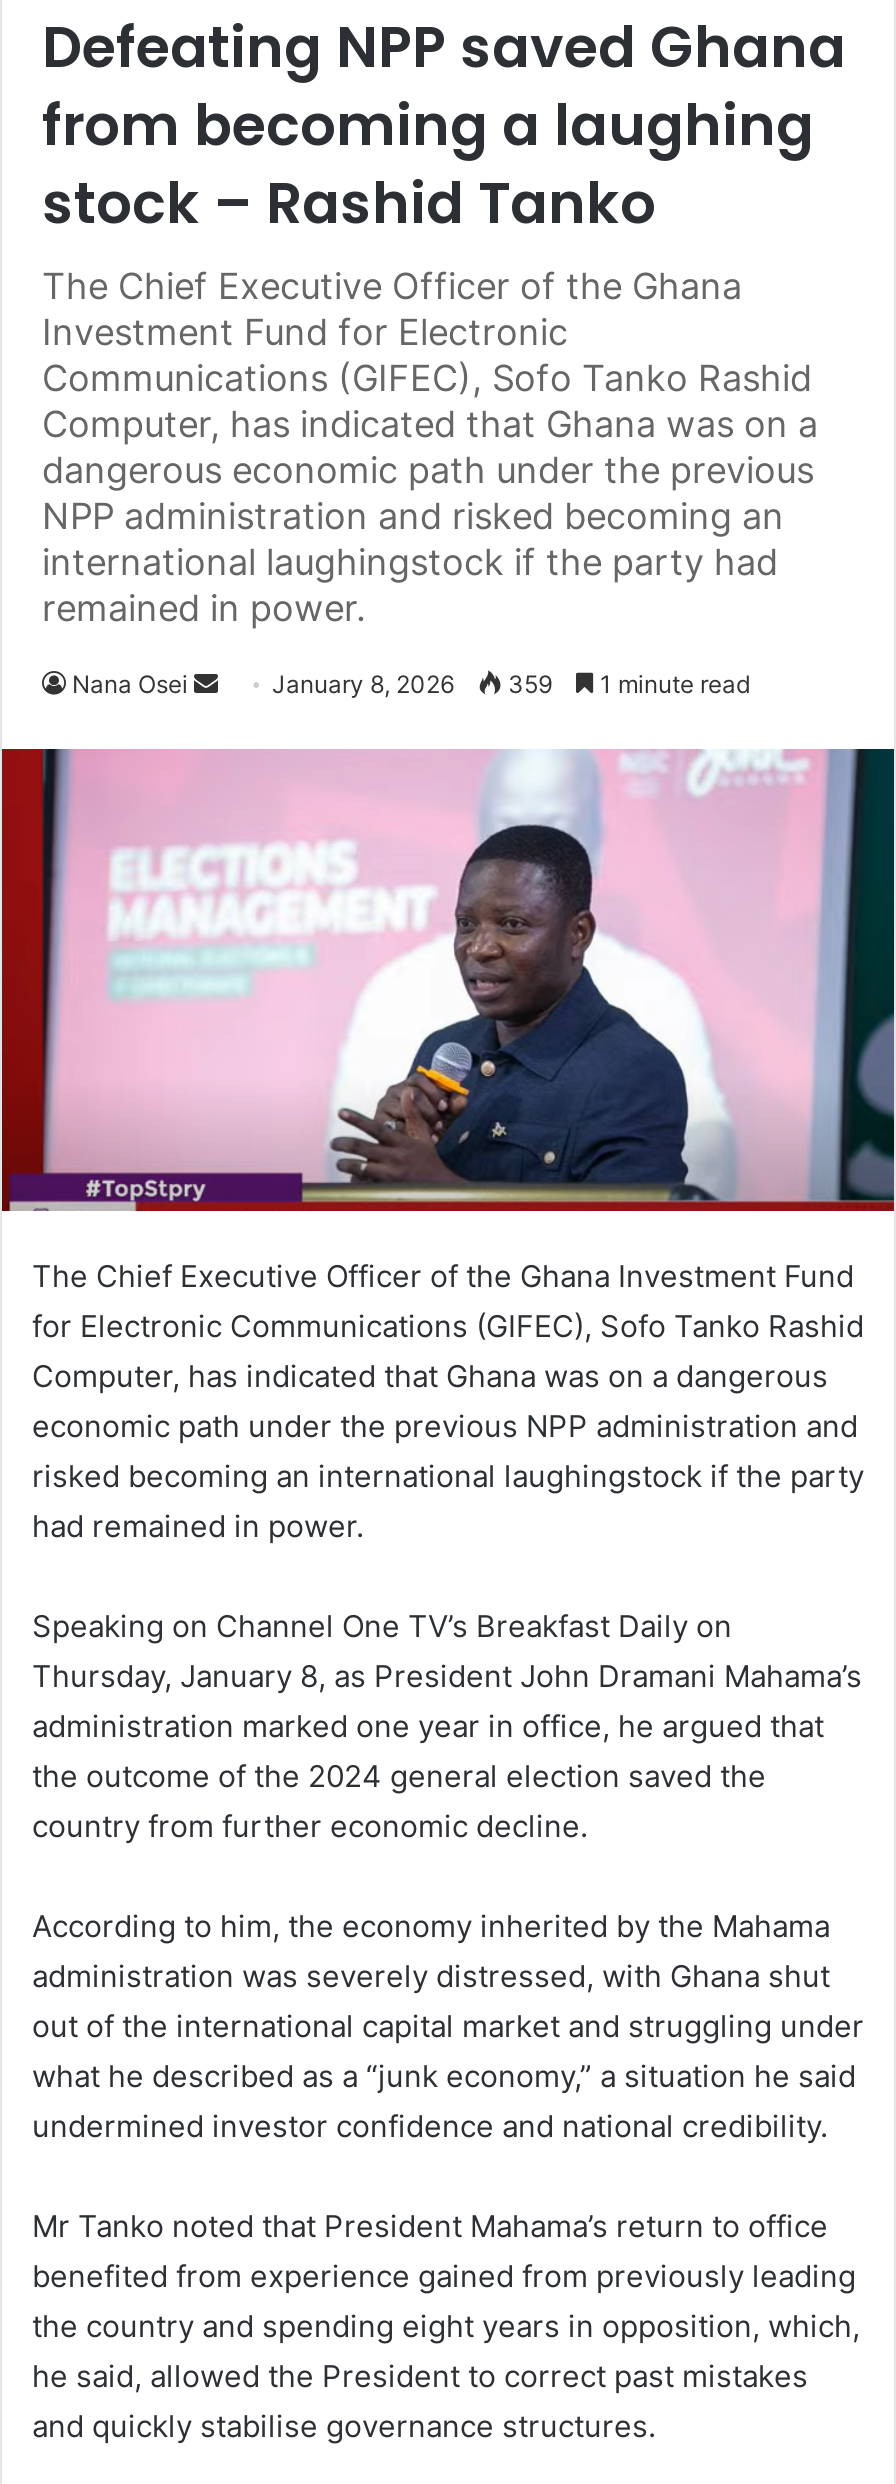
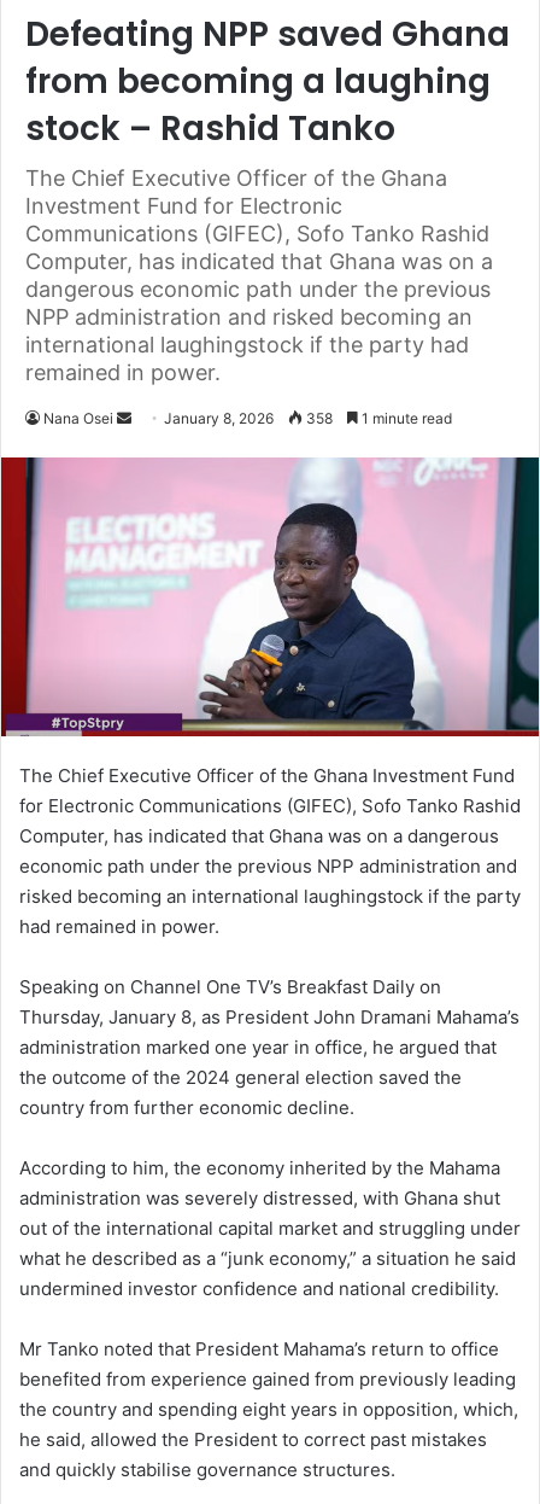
- 359
+ 358
